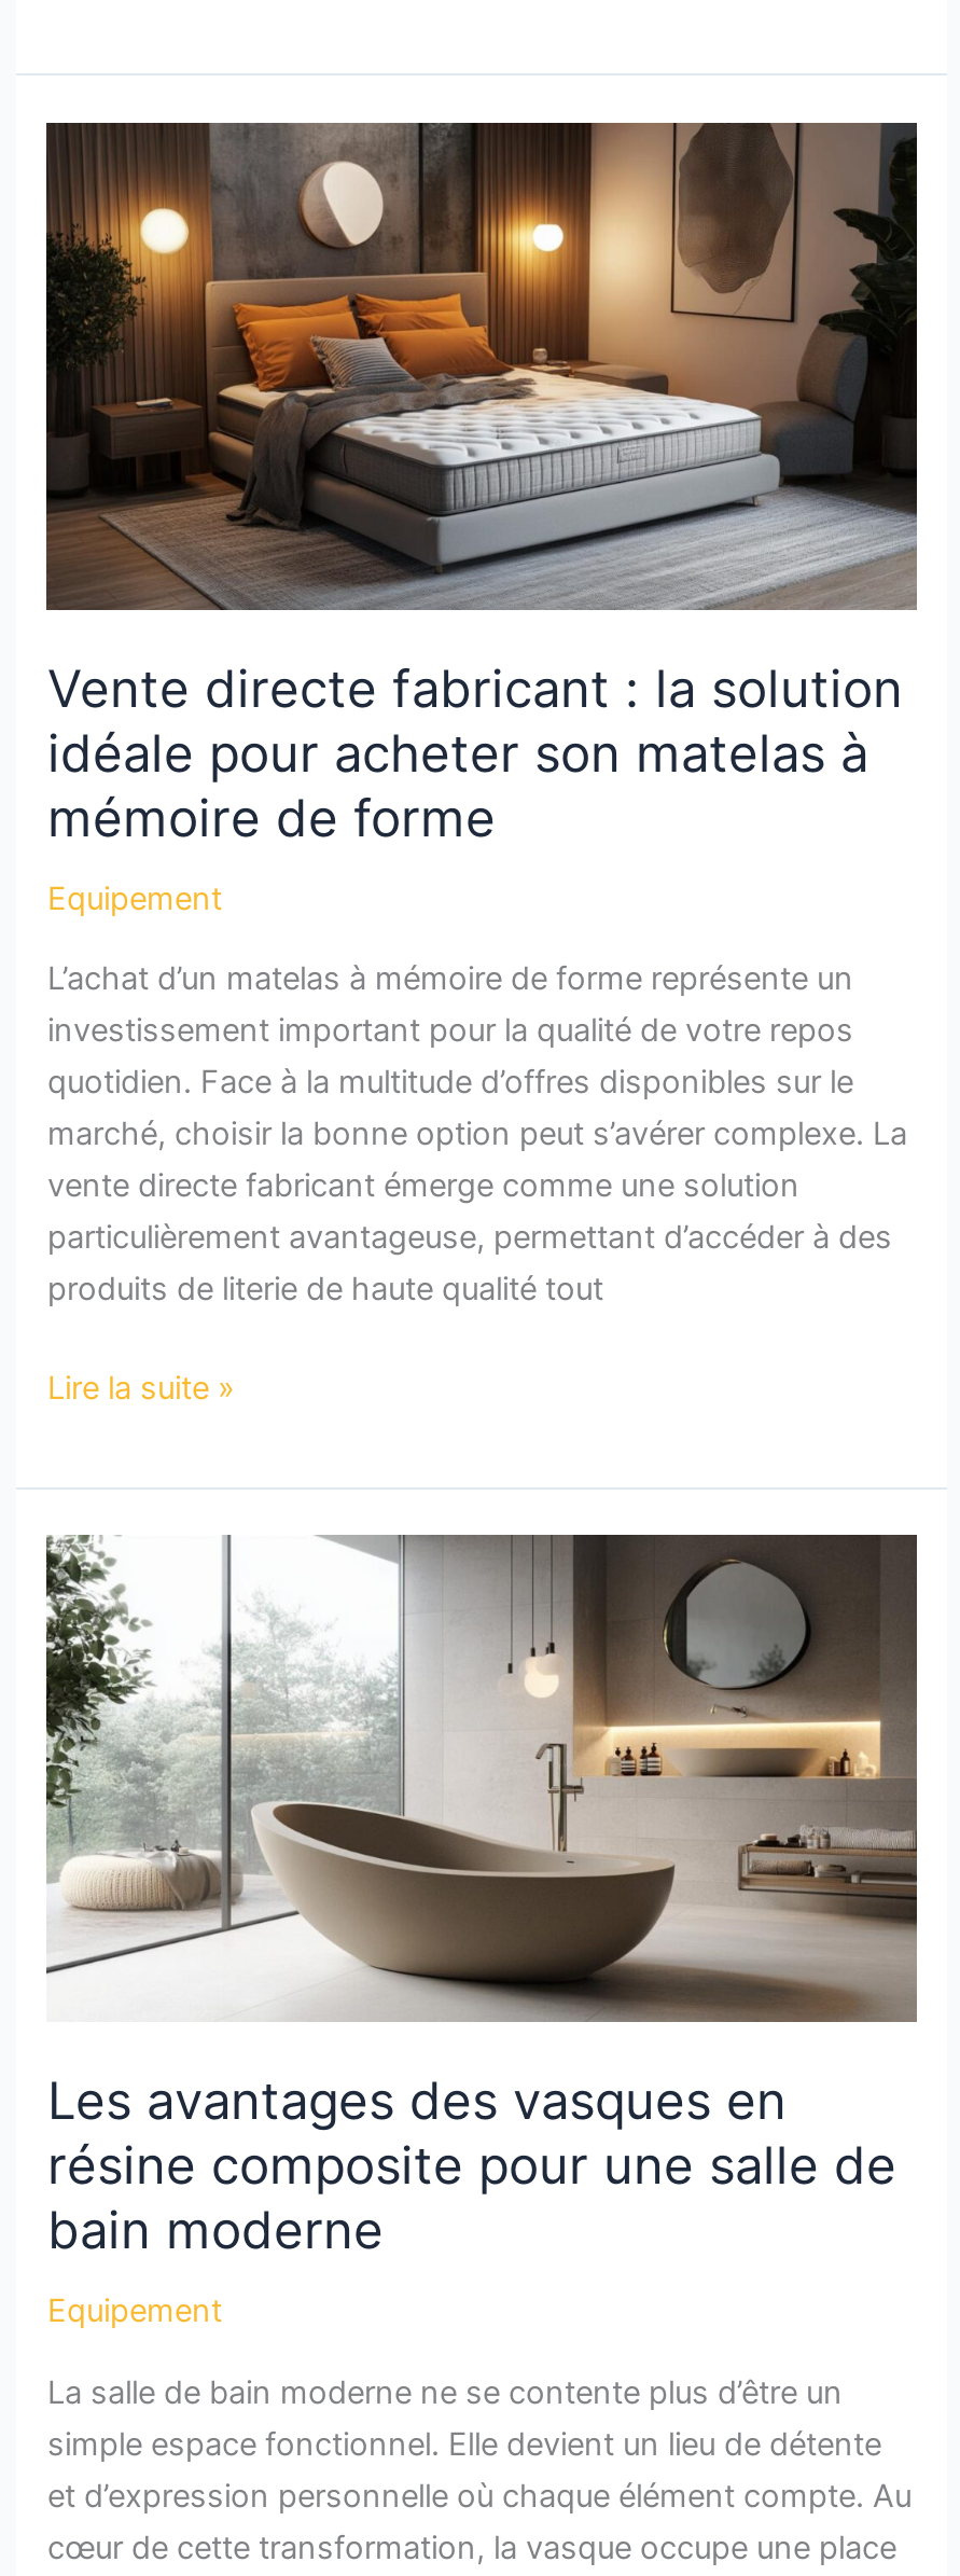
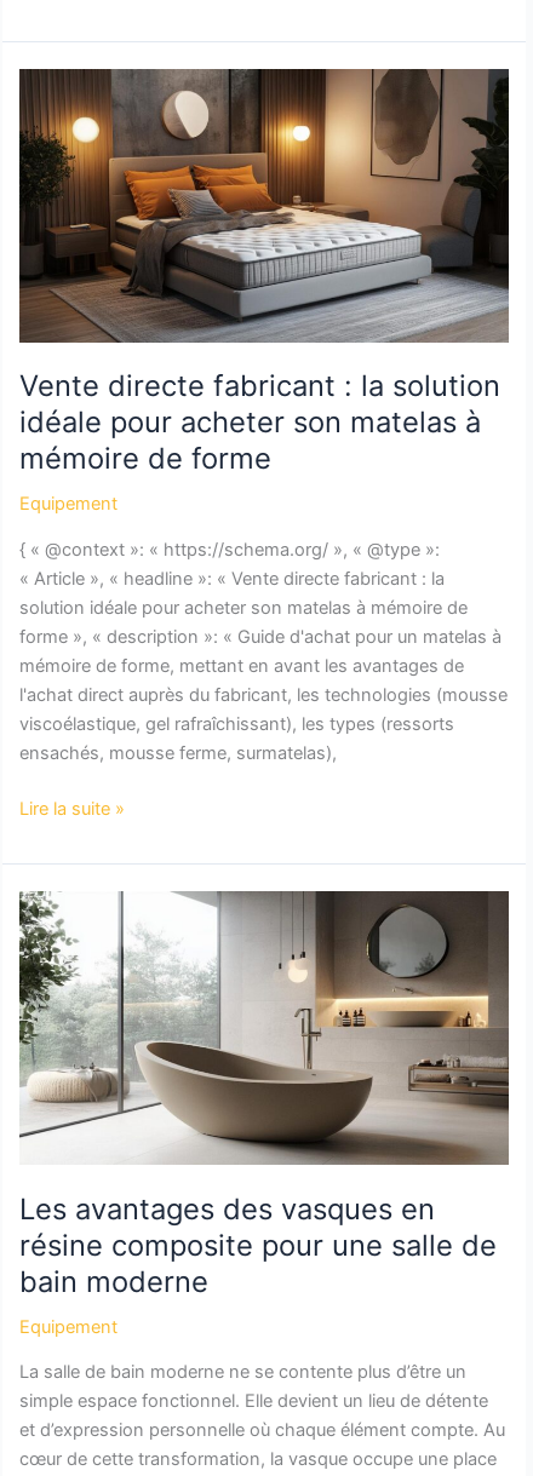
- L’achat d’un matelas à mémoire de forme représente un
- investissement important pour la qualité de votre repos
- quotidien. Face à la multitude d’offres disponibles sur le
- marché, choisir la bonne option peut s’avérer complexe. La
- vente directe fabricant émerge comme une solution
- particulièrement avantageuse, permettant d’accéder à des
- produits de literie de haute qualité tout
+ { « @context »: « https://schema.org/ », « @type »:
+ « Article », « headline »: « Vente directe fabricant : la
+ solution idéale pour acheter son matelas à mémoire de
+ forme », « description »: « Guide d'achat pour un matelas à
+ mémoire de forme, mettant en avant les avantages de
+ l'achat direct auprès du fabricant, les technologies (mousse
+ viscoélastique, gel rafraîchissant), les types (ressorts
+ ensachés, mousse ferme, surmatelas),
